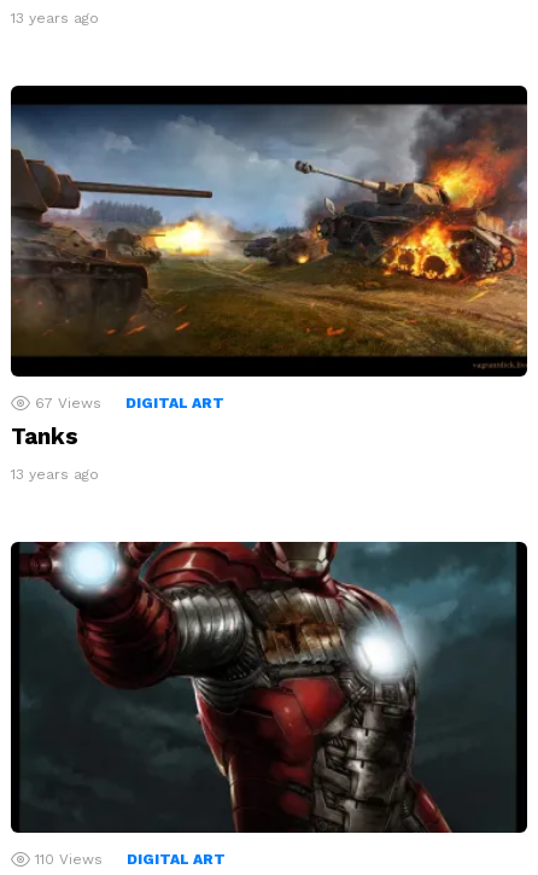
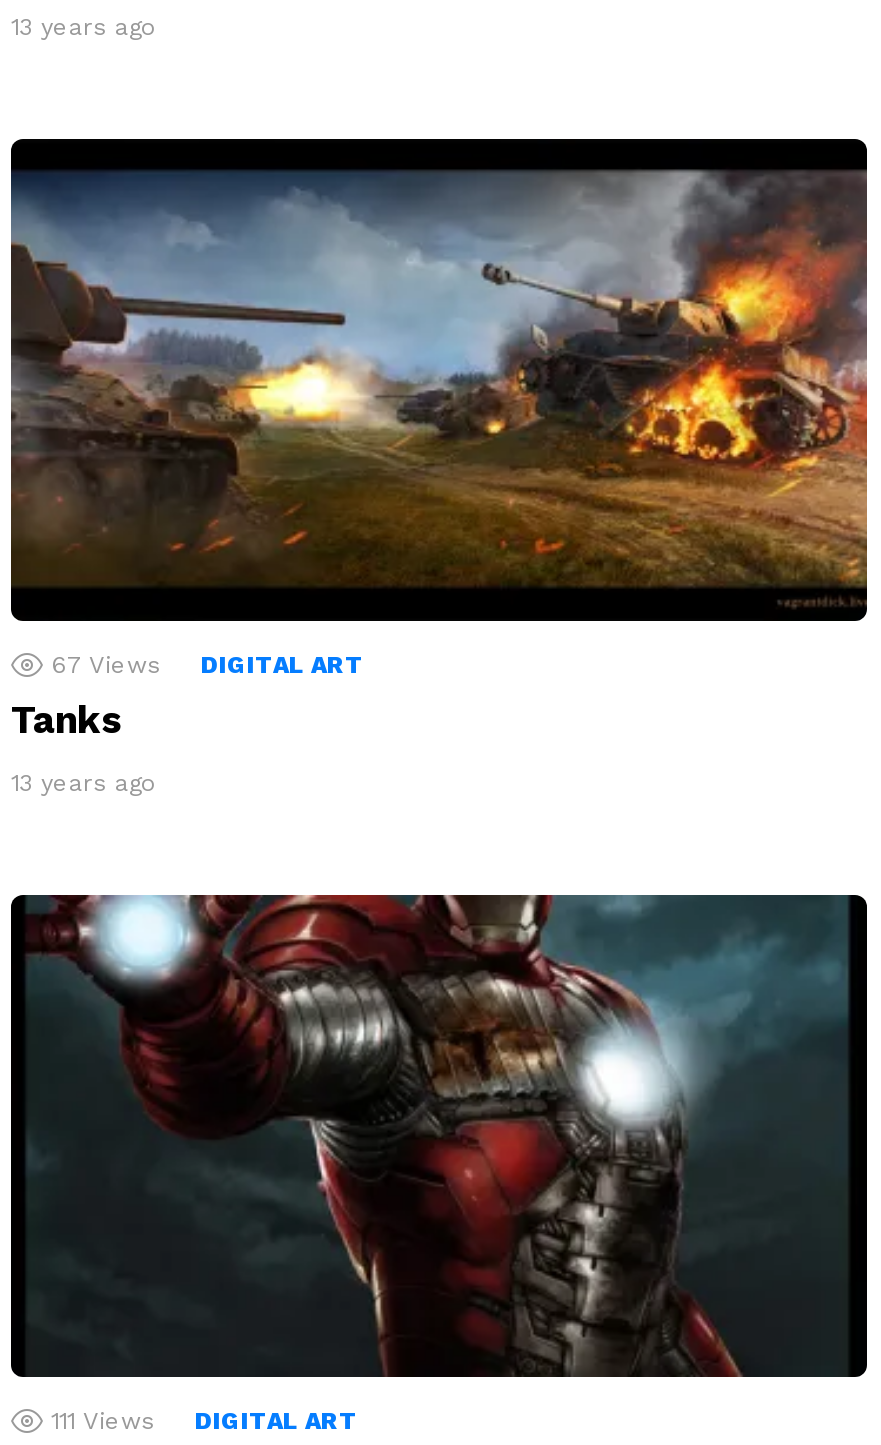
- 110 Views DIGITAL ART
+ 111 Views DIGITAL ART
